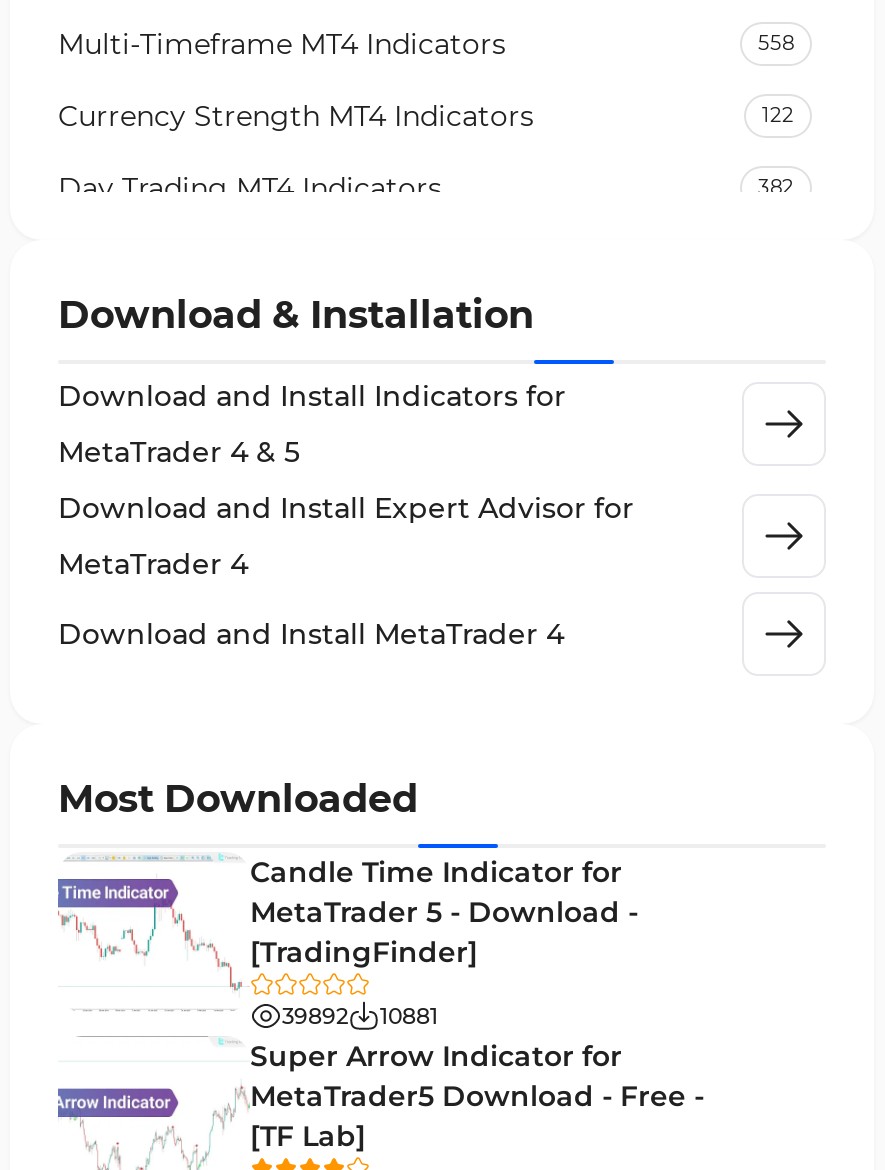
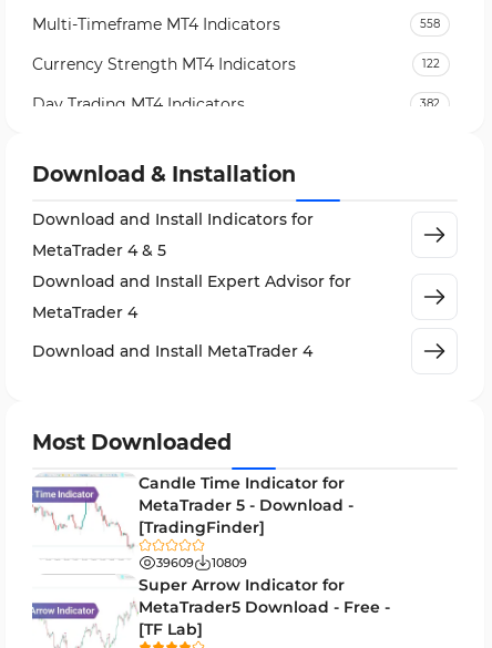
- 39892
+ 39609

- 10881
+ 10809
